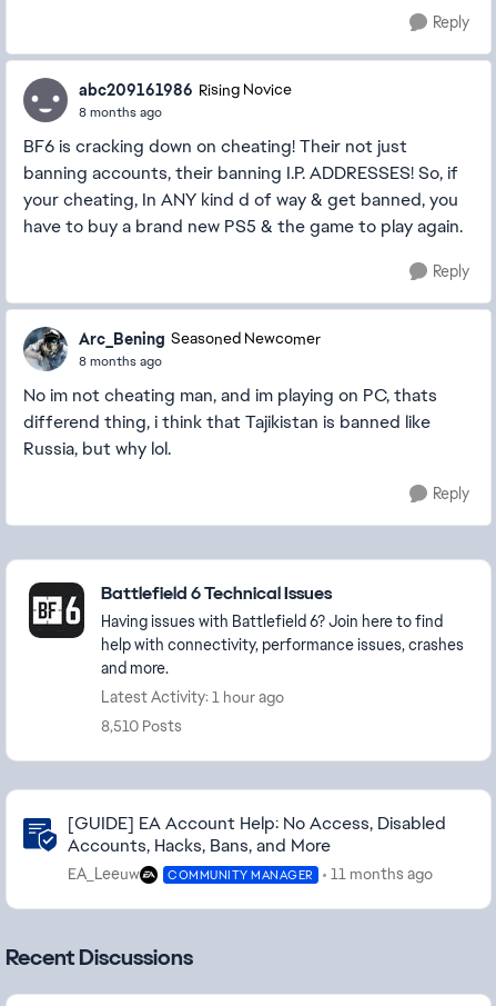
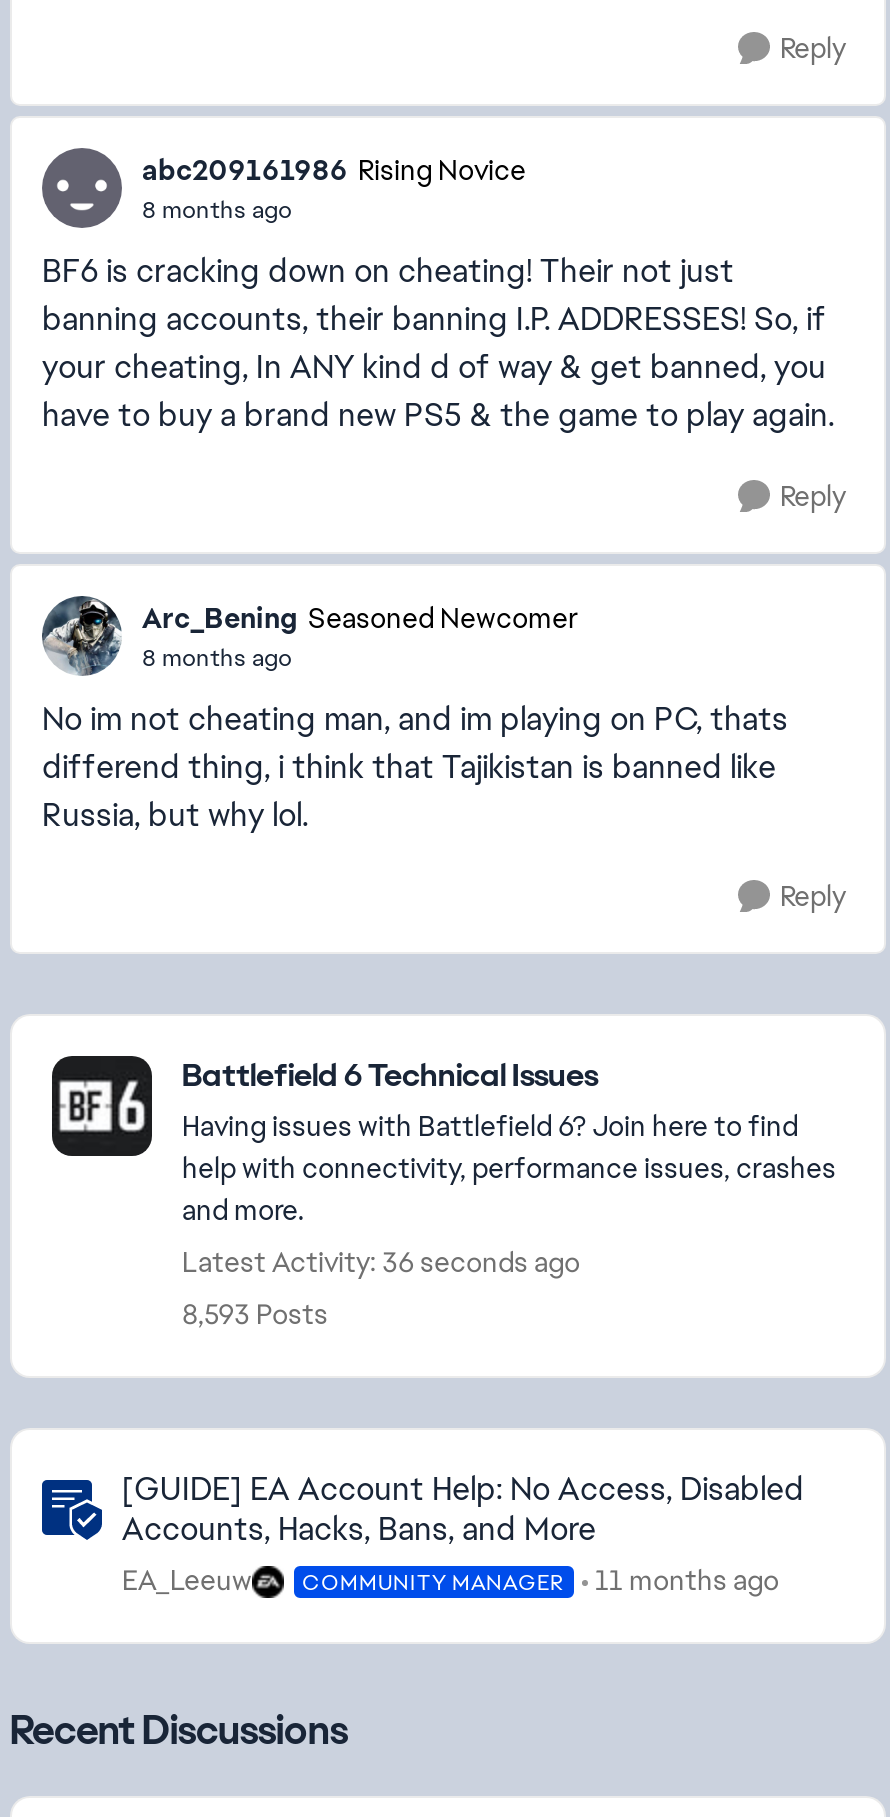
- Latest Activity: 1 hour ago
+ Latest Activity: 36 seconds ago

- 8,510 Posts
+ 8,593 Posts
